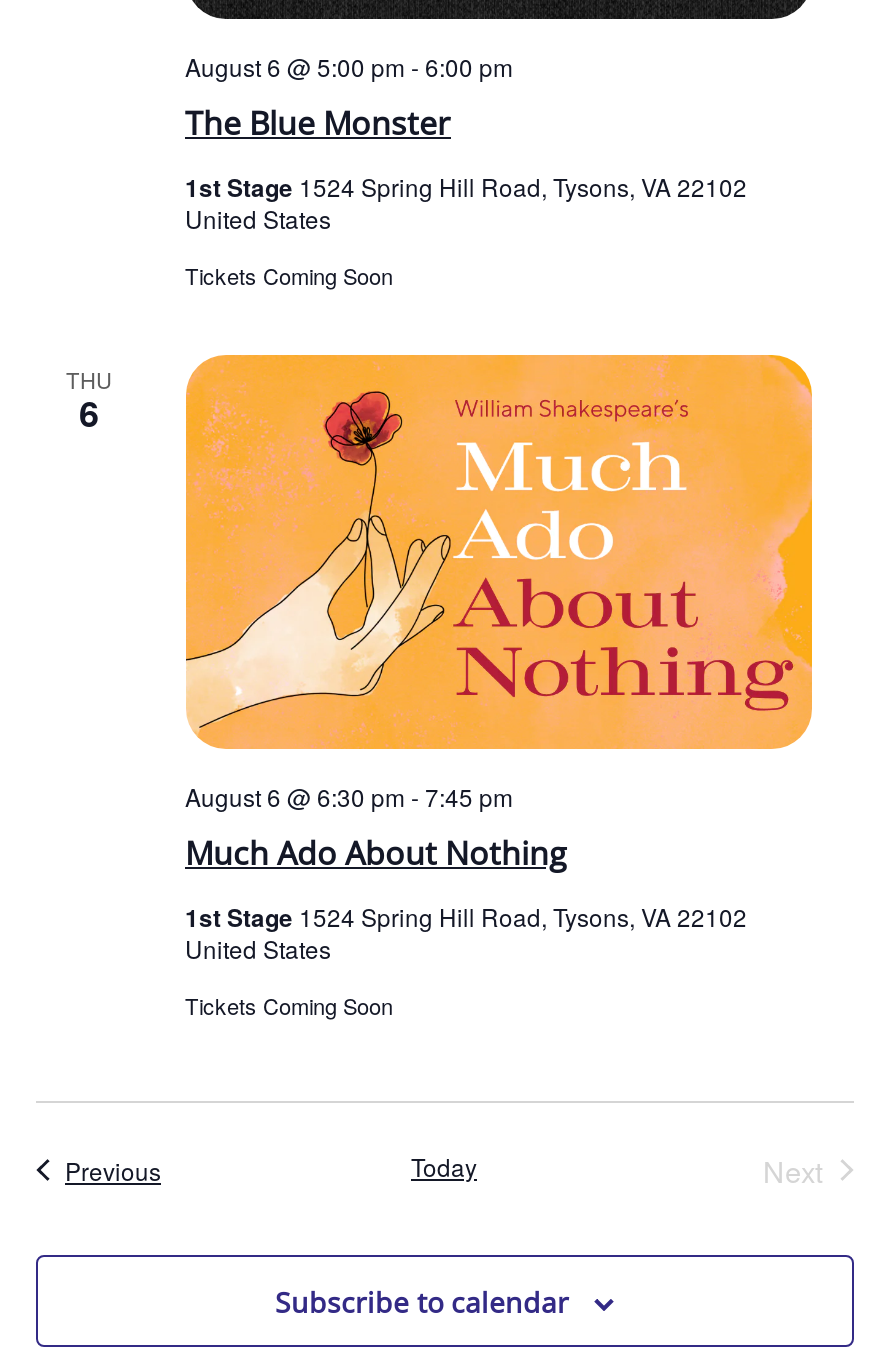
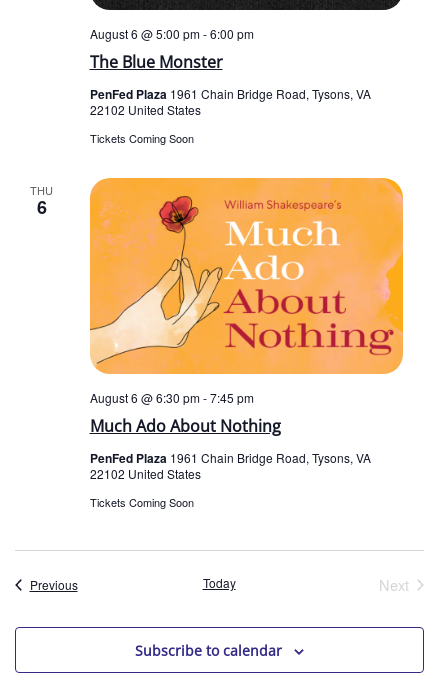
- 1st Stage 1524 Spring Hill Road, Tysons, VA 22102
- United States
+ PenFed Plaza 1961 Chain Bridge Road, Tysons, VA
+ 22102 United States

- 1st Stage 1524 Spring Hill Road, Tysons, VA 22102
- United States
+ PenFed Plaza 1961 Chain Bridge Road, Tysons, VA
+ 22102 United States
